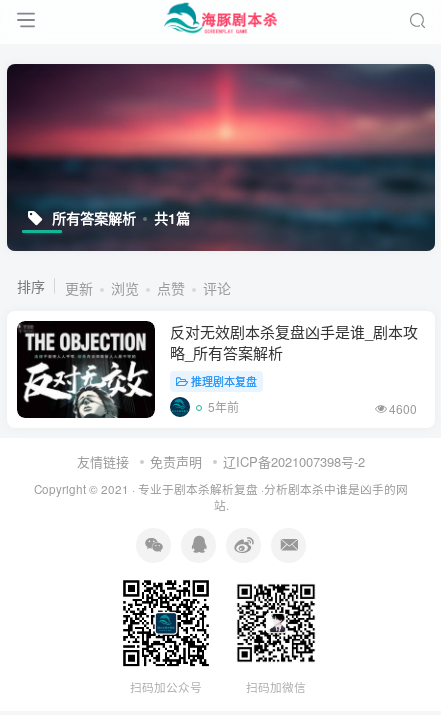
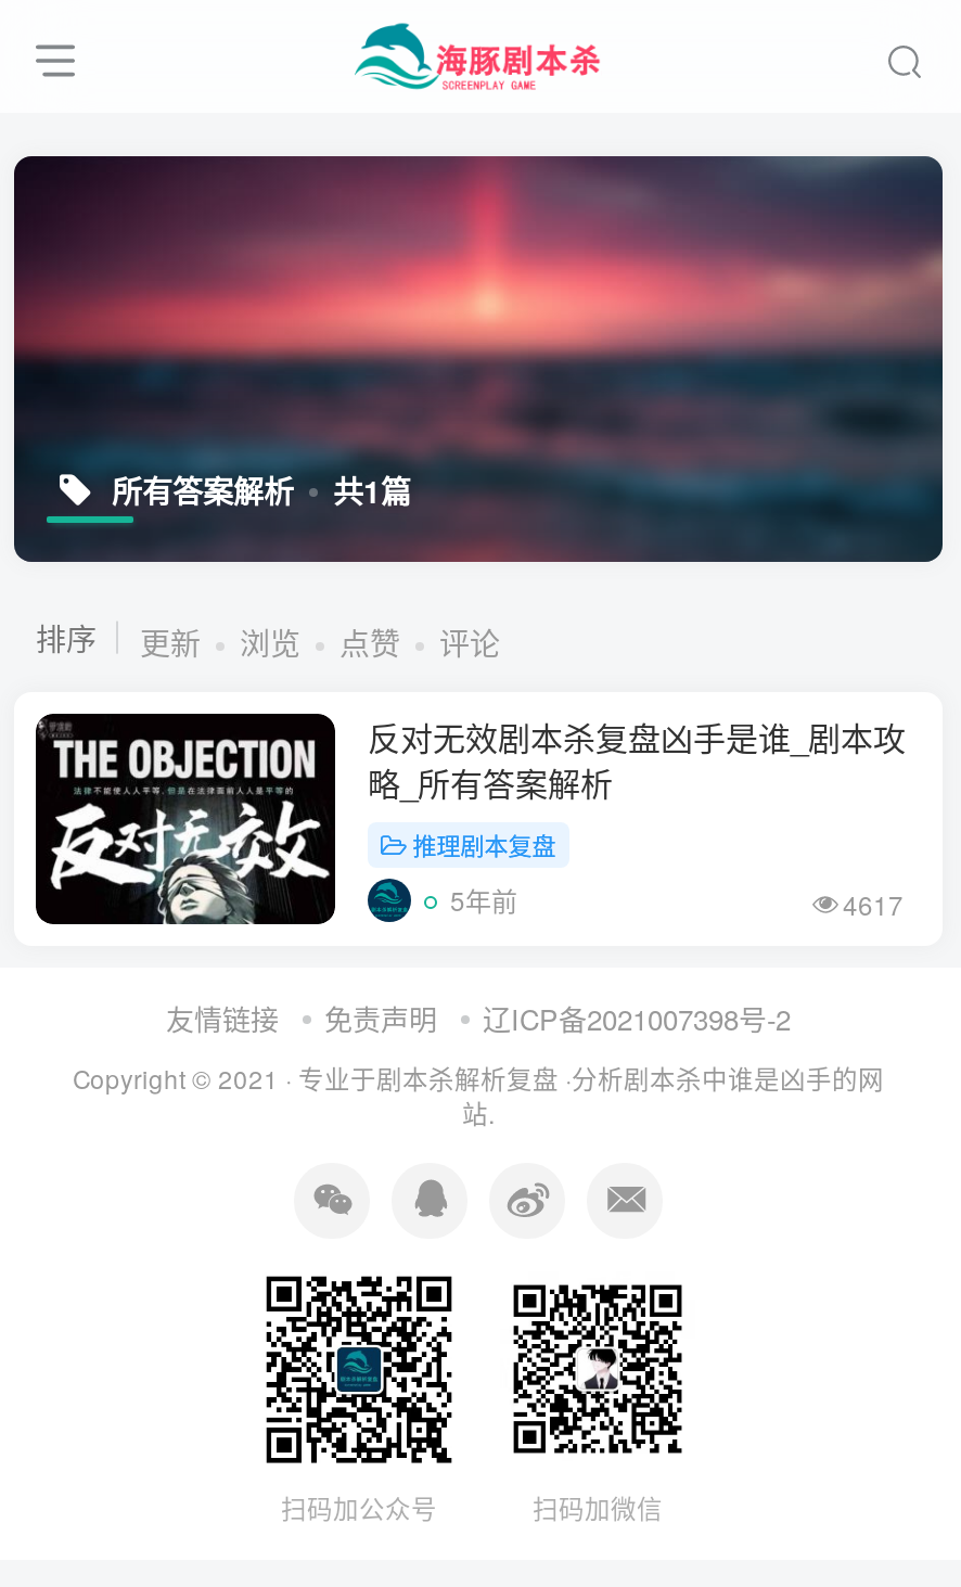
- 4600
+ 4617
